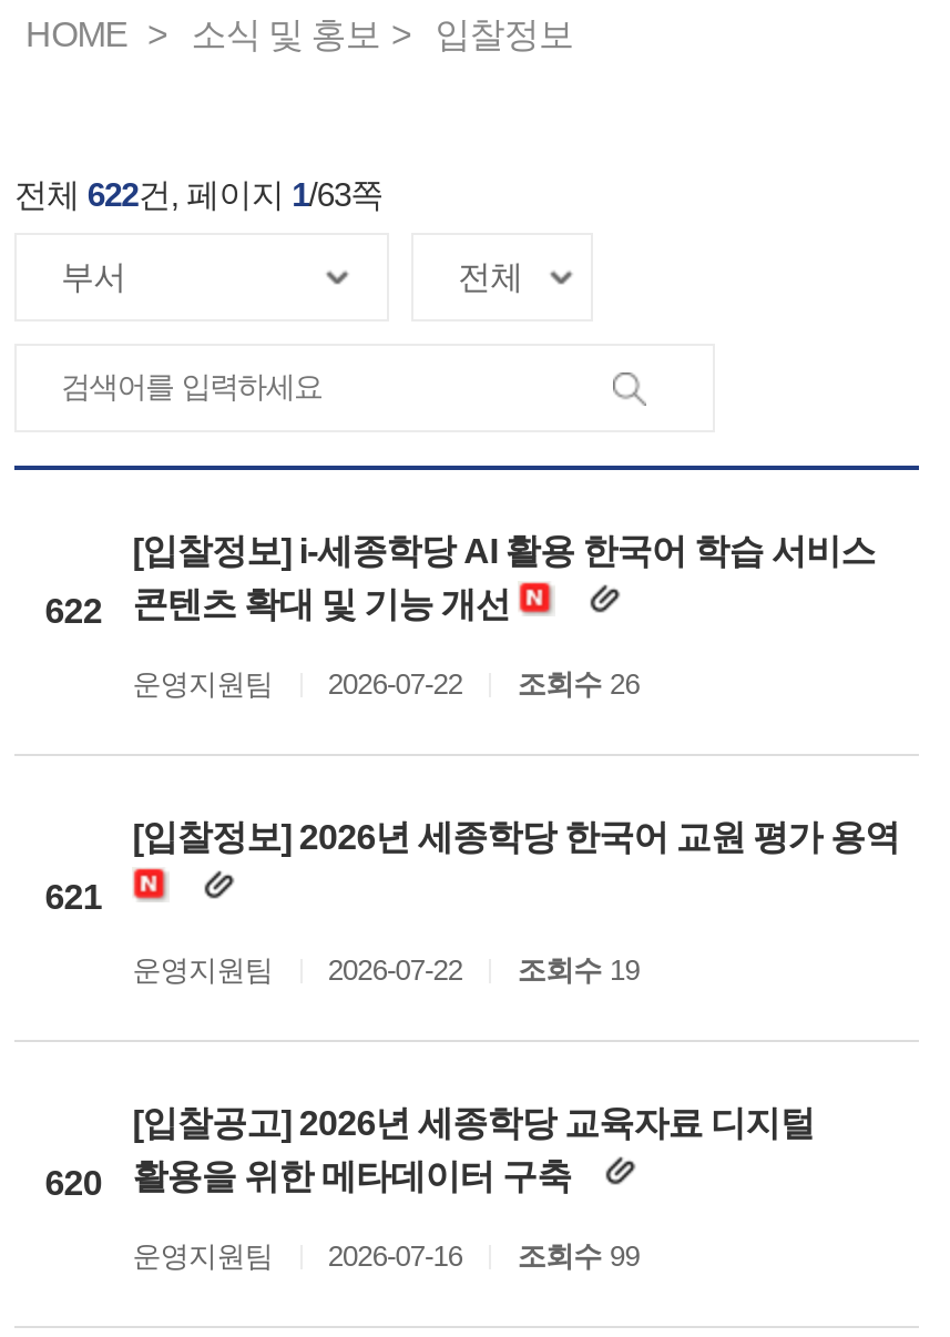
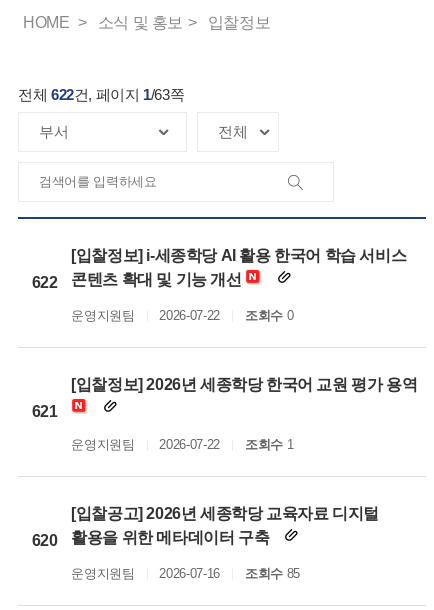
- 운영지원팀 2026-07-22 조회수 26
+ 운영지원팀 2026-07-22 조회수 0

- 운영지원팀 2026-07-22 조회수 19
+ 운영지원팀 2026-07-22 조회수 1

- 운영지원팀 2026-07-16 조회수 99
+ 운영지원팀 2026-07-16 조회수 85
